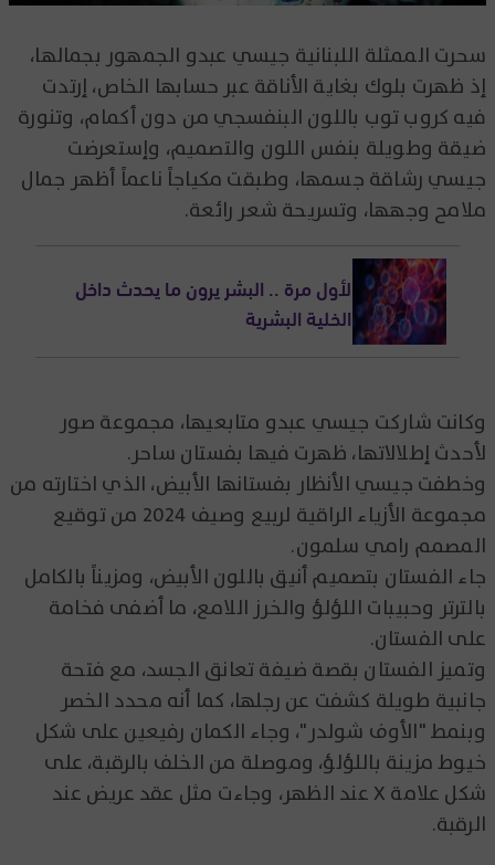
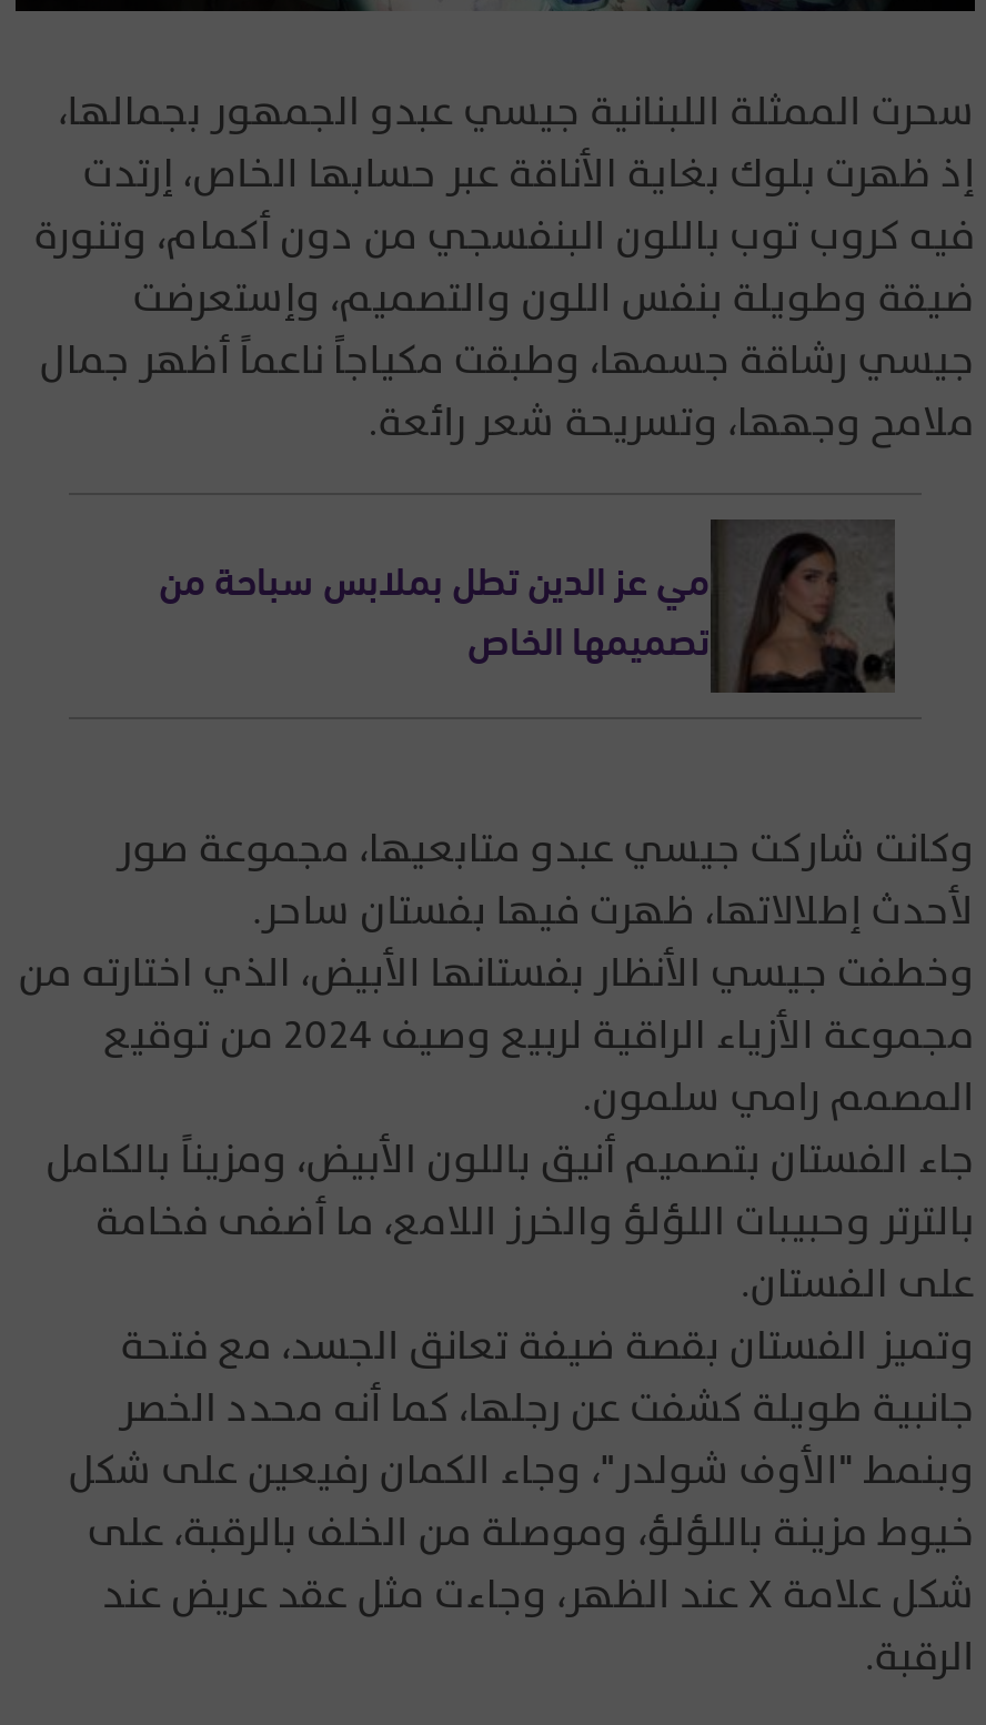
- [image]
- لأول مرة .. البشر يرون ما يحدث داخل
- الخلية البشرية
+ [image]
+ مي عز الدين تطل بملابس سباحة من
+ تصميمها الخاص
